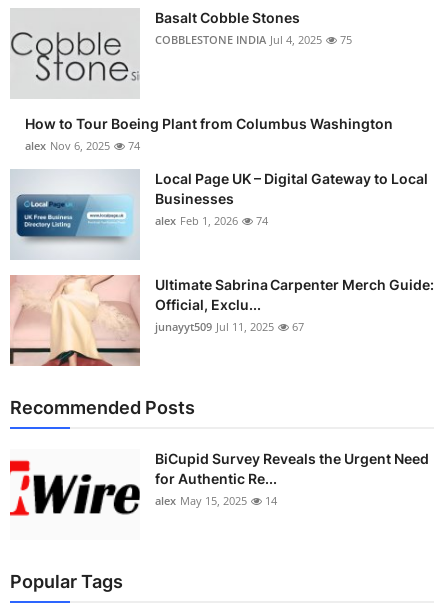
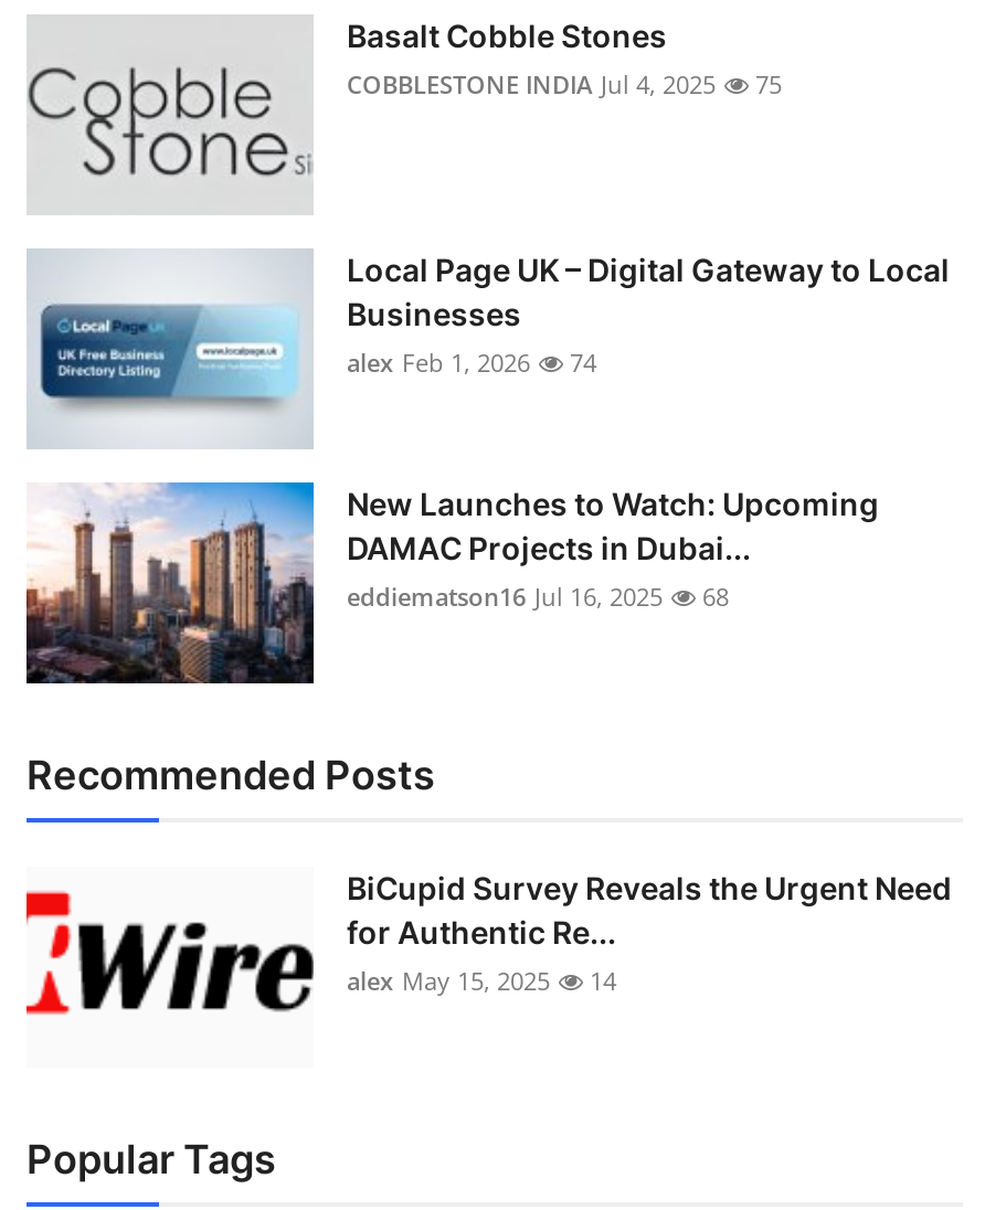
- How to Tour Boeing Plant from Columbus Washington
- alex Nov 6, 2025
- 74

- [image]
- Ultimate Sabrina Carpenter Merch Guide:
- Official, Exclu...
- junayyt509 Jul 11, 2025
- 67
+ [image]
+ New Launches to Watch: Upcoming
+ DAMAC Projects in Dubai...
+ eddiematson16 Jul 16, 2025
+ 68
